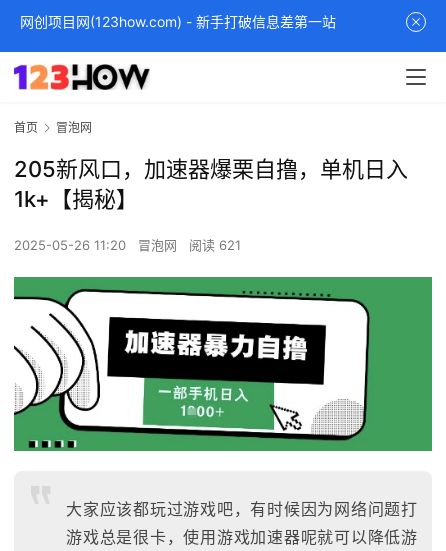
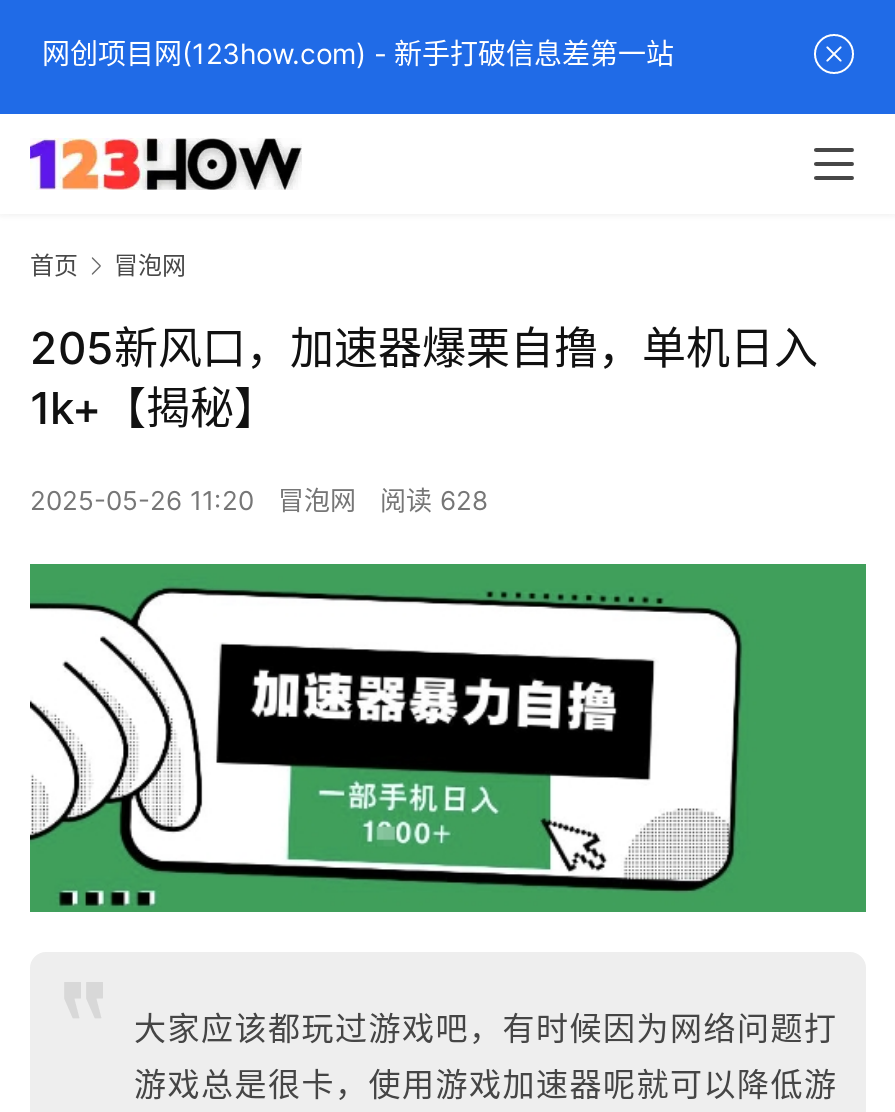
- 2025-05-26 11:20 冒泡网 阅读 621
+ 2025-05-26 11:20 冒泡网 阅读 628
